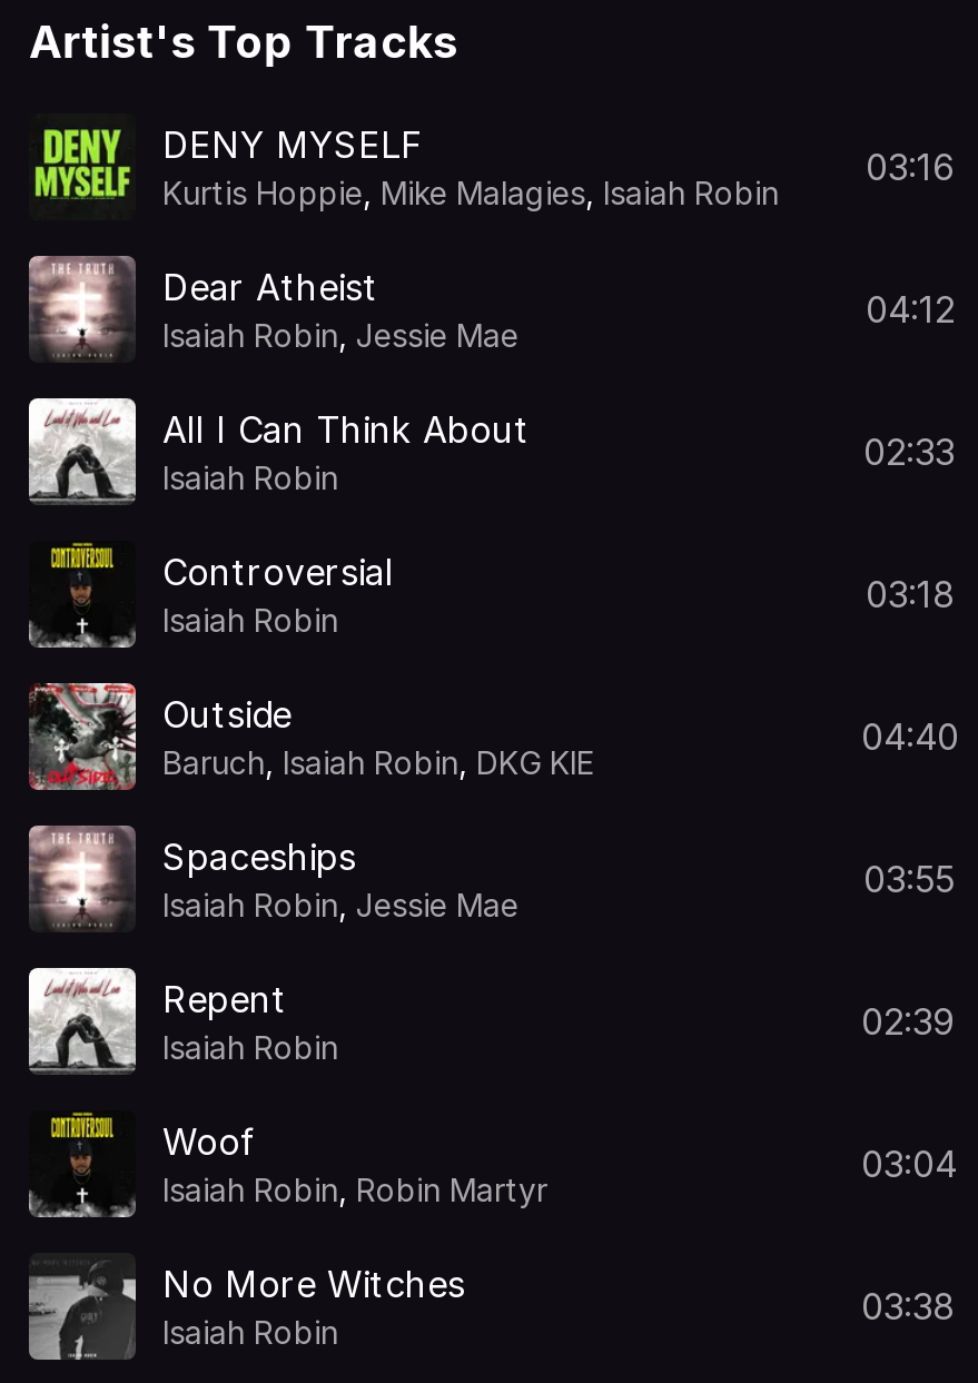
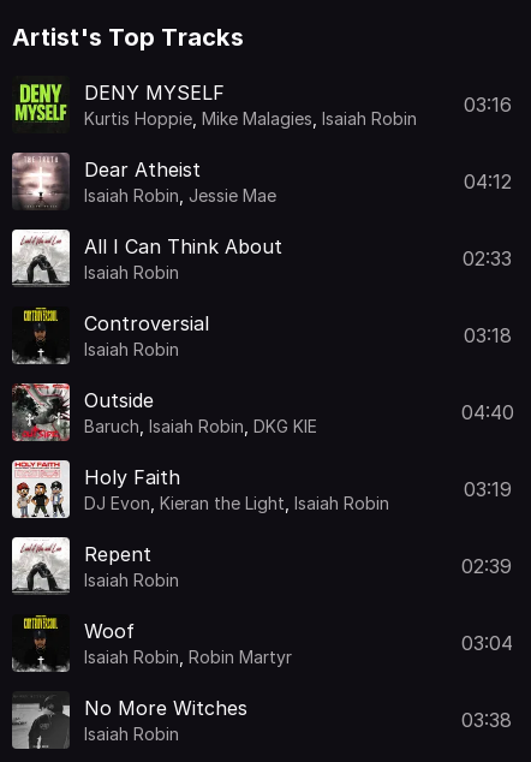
- [image]
- Spaceships
- Isaiah Robin, Jessie Mae
+ [image]
+ Holy Faith
+ DJ Evon, Kieran the Light, Isaiah Robin

- 03:55
+ 03:19
